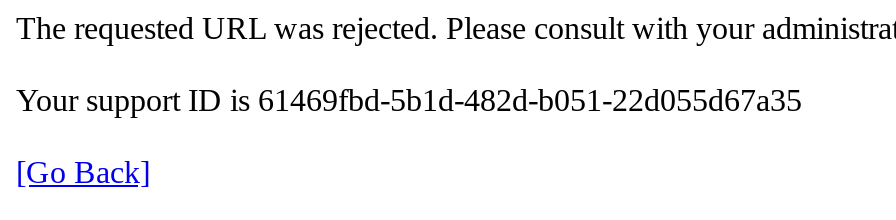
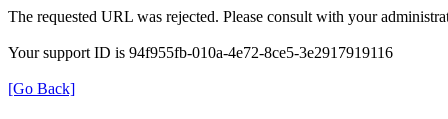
- Your support ID is 61469fbd-5b1d-482d-b051-22d055d67a35
+ Your support ID is 94f955fb-010a-4e72-8ce5-3e2917919116
